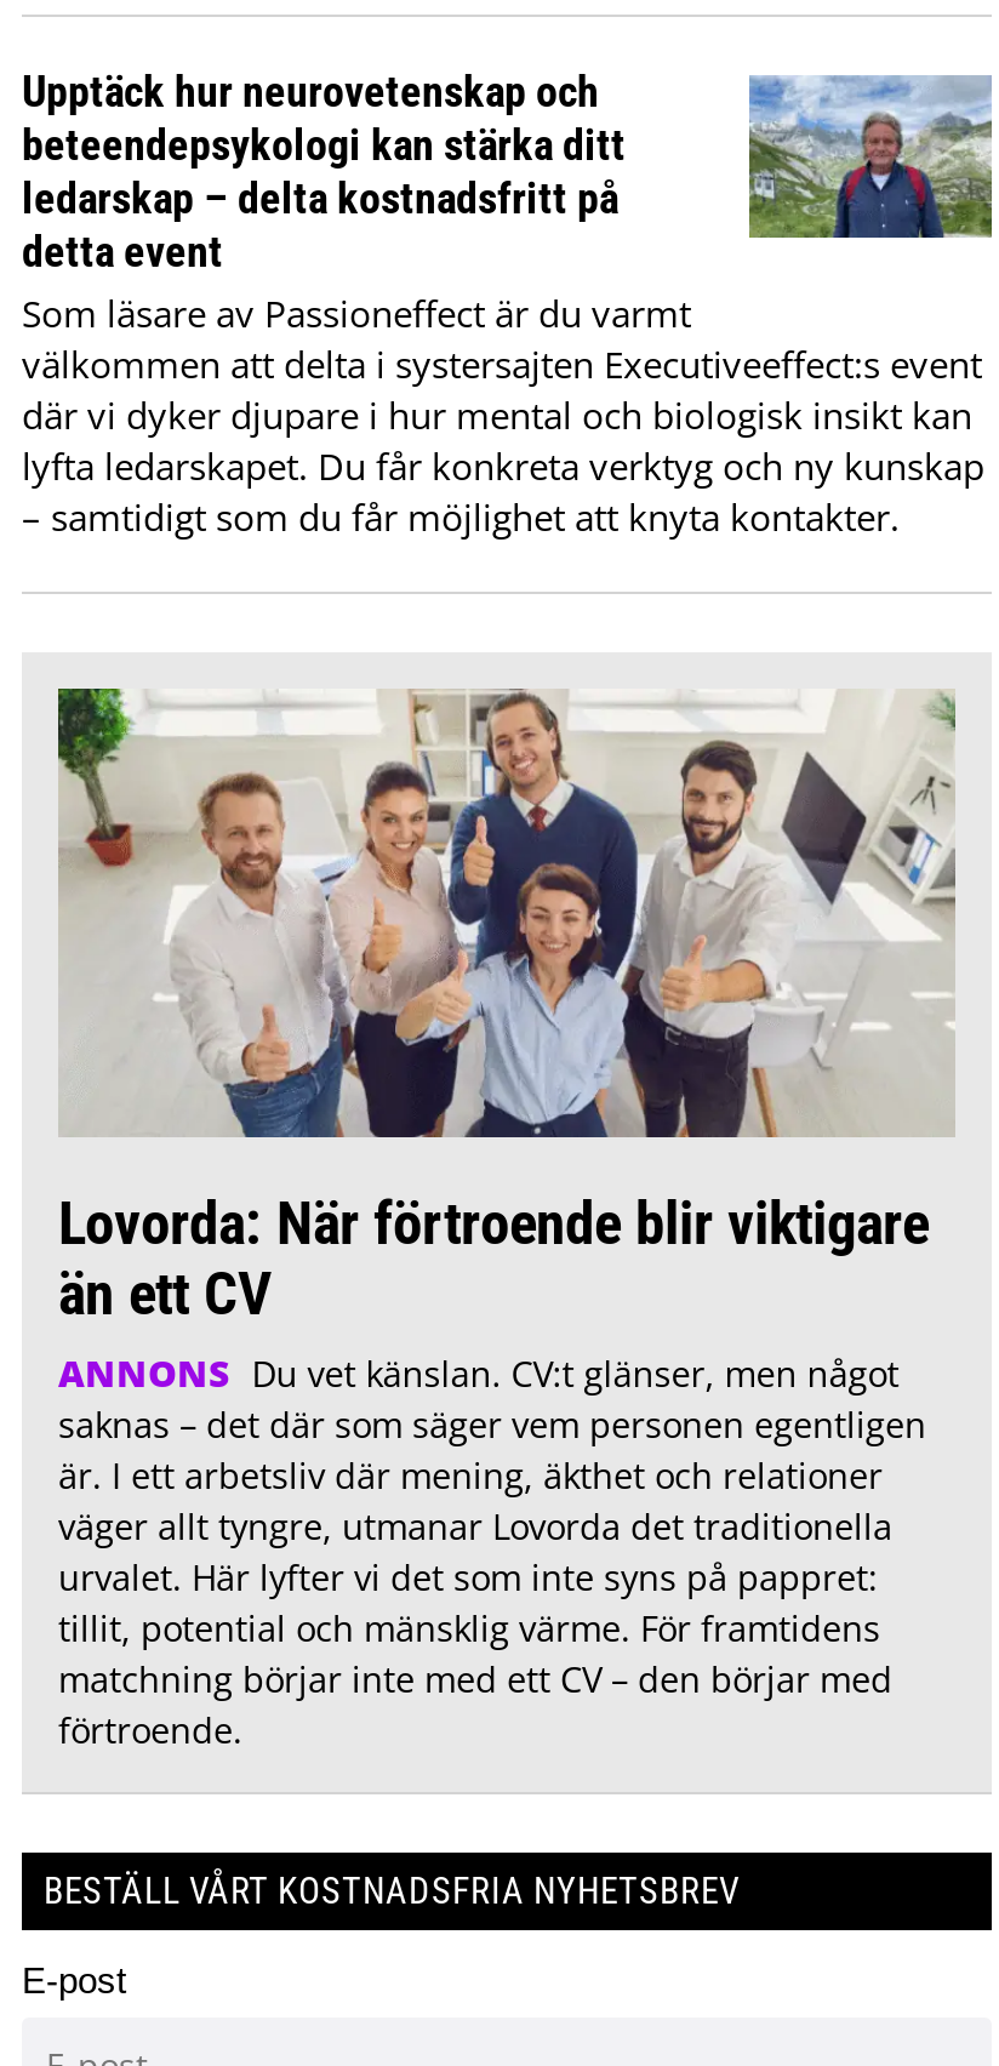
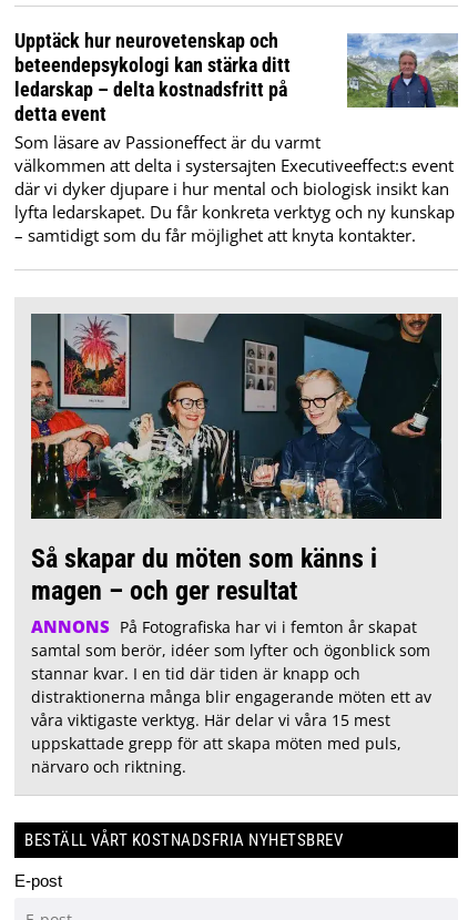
- [image]
- Lovorda: När förtroende blir viktigare
- än ett CV
- ANNONS Du vet känslan. CV:t glänser, men något
- saknas – det där som säger vem personen egentligen
- är. I ett arbetsliv där mening, äkthet och relationer
- väger allt tyngre, utmanar Lovorda det traditionella
- urvalet. Här lyfter vi det som inte syns på pappret:
- tillit, potential och mänsklig värme. För framtidens
- matchning börjar inte med ett CV – den börjar med
- förtroende.
+ [image]
+ Så skapar du möten som känns i
+ magen – och ger resultat
+ ANNONS På Fotografiska har vi i femton år skapat
+ samtal som berör, idéer som lyfter och ögonblick som
+ stannar kvar. I en tid där tiden är knapp och
+ distraktionerna många blir engagerande möten ett av
+ våra viktigaste verktyg. Här delar vi våra 15 mest
+ uppskattade grepp för att skapa möten med puls,
+ närvaro och riktning.
